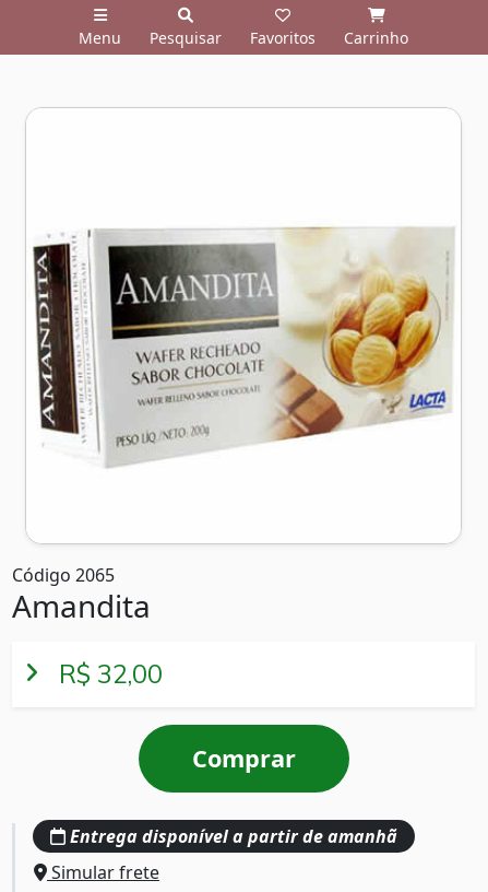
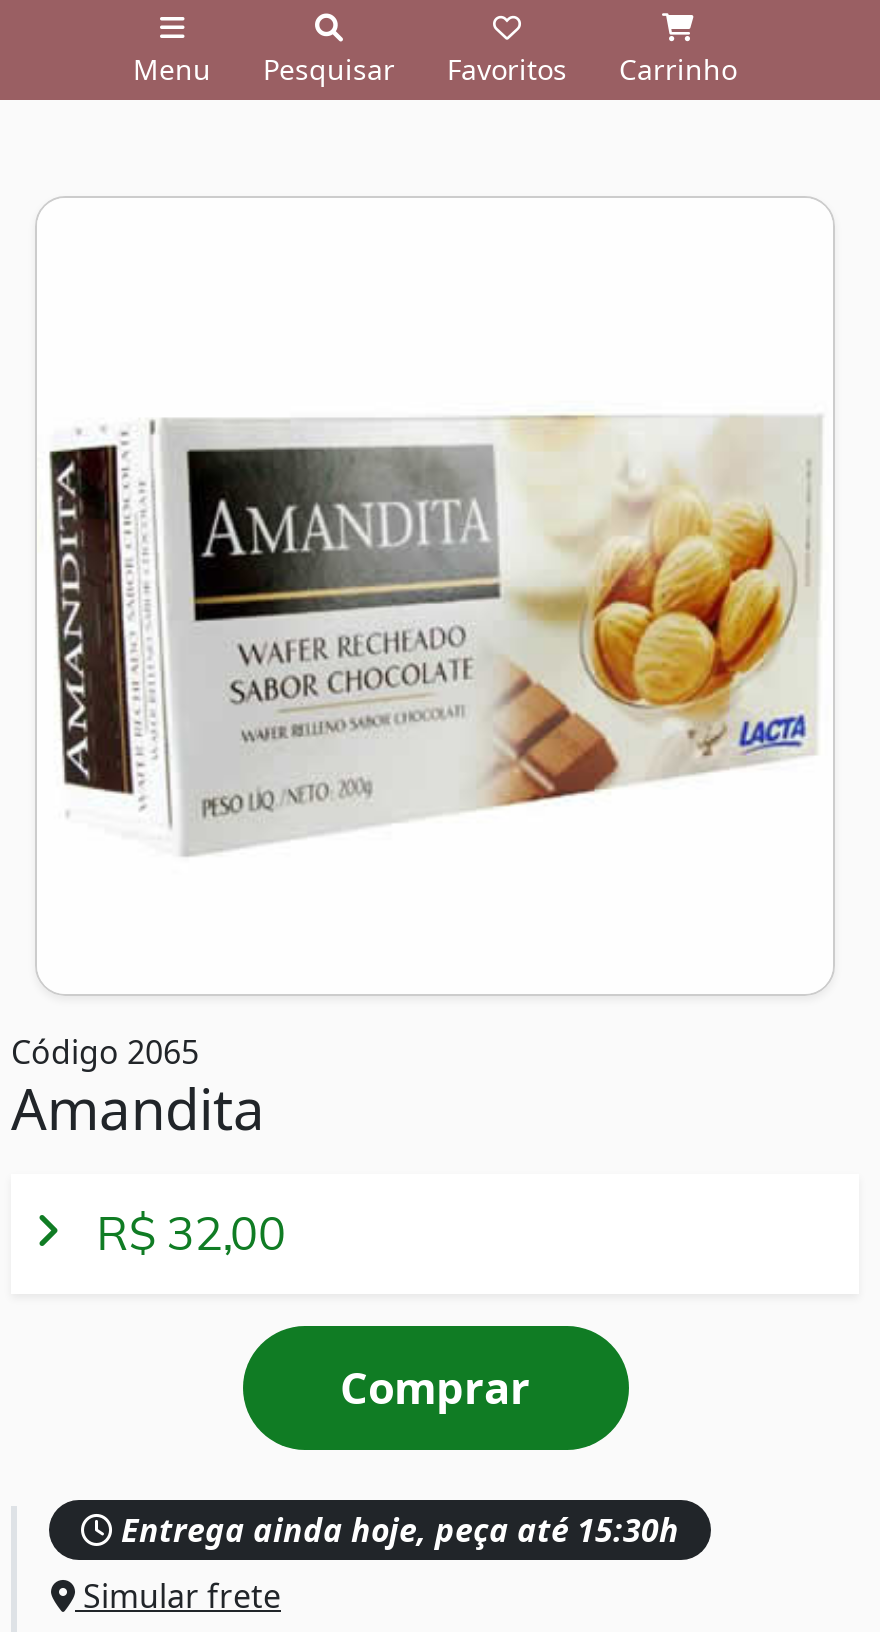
- Entrega disponível a partir de amanhã
+ Entrega ainda hoje, peça até 15:30h
